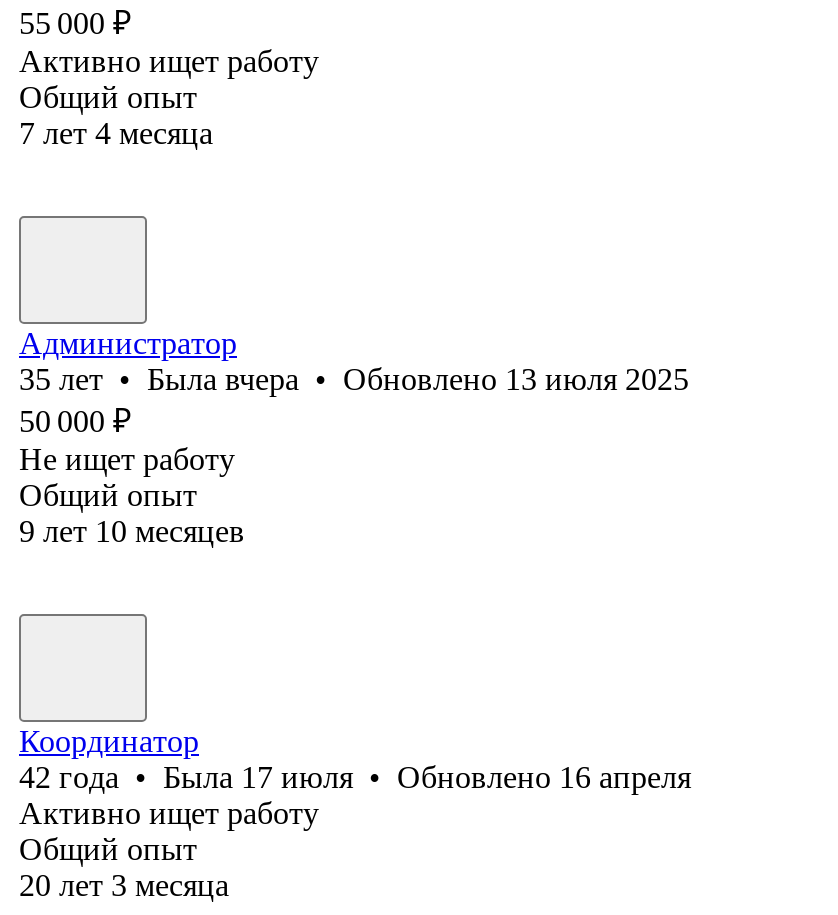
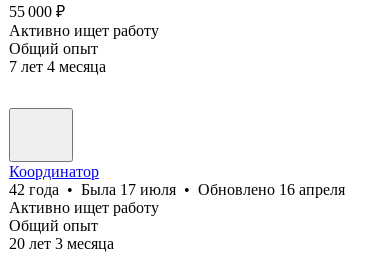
- Администратор
- 35 лет • Была вчера • Обновлено 13 июля 2025
- 50 000 ₽
- Не ищет работу
- Общий опыт
- 9 лет 10 месяцев
